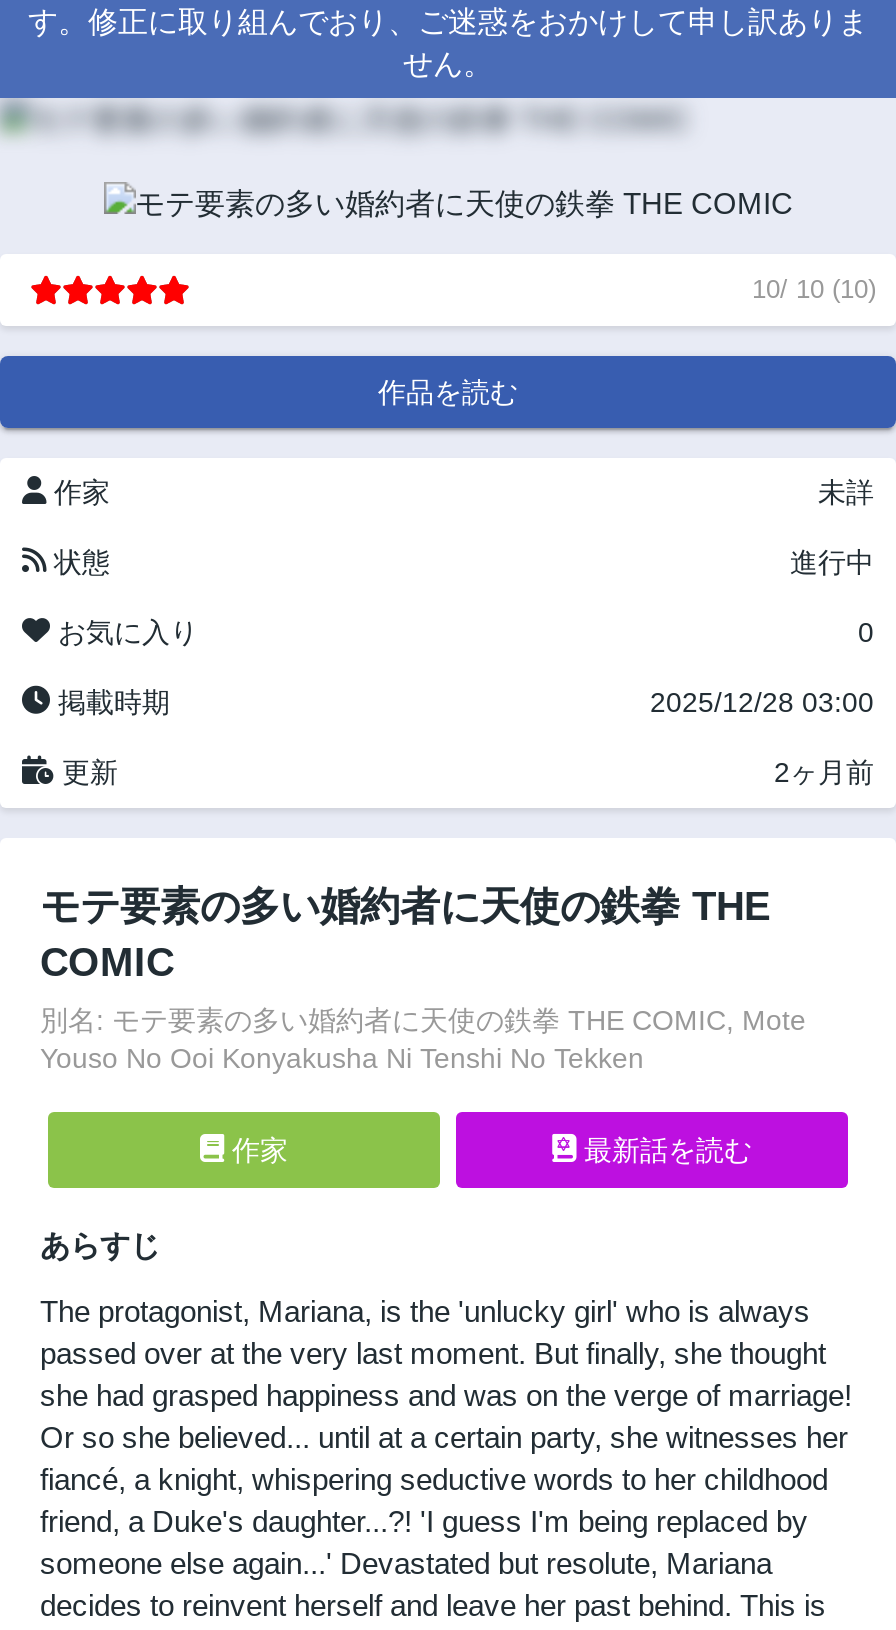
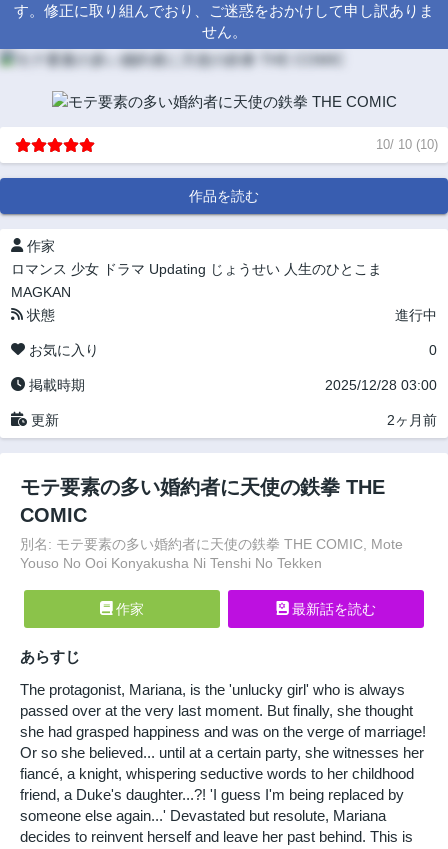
- 未詳
+ ロマンス 少女 ドラマ Updating じょうせい 人生のひとこま
+ MAGKAN
